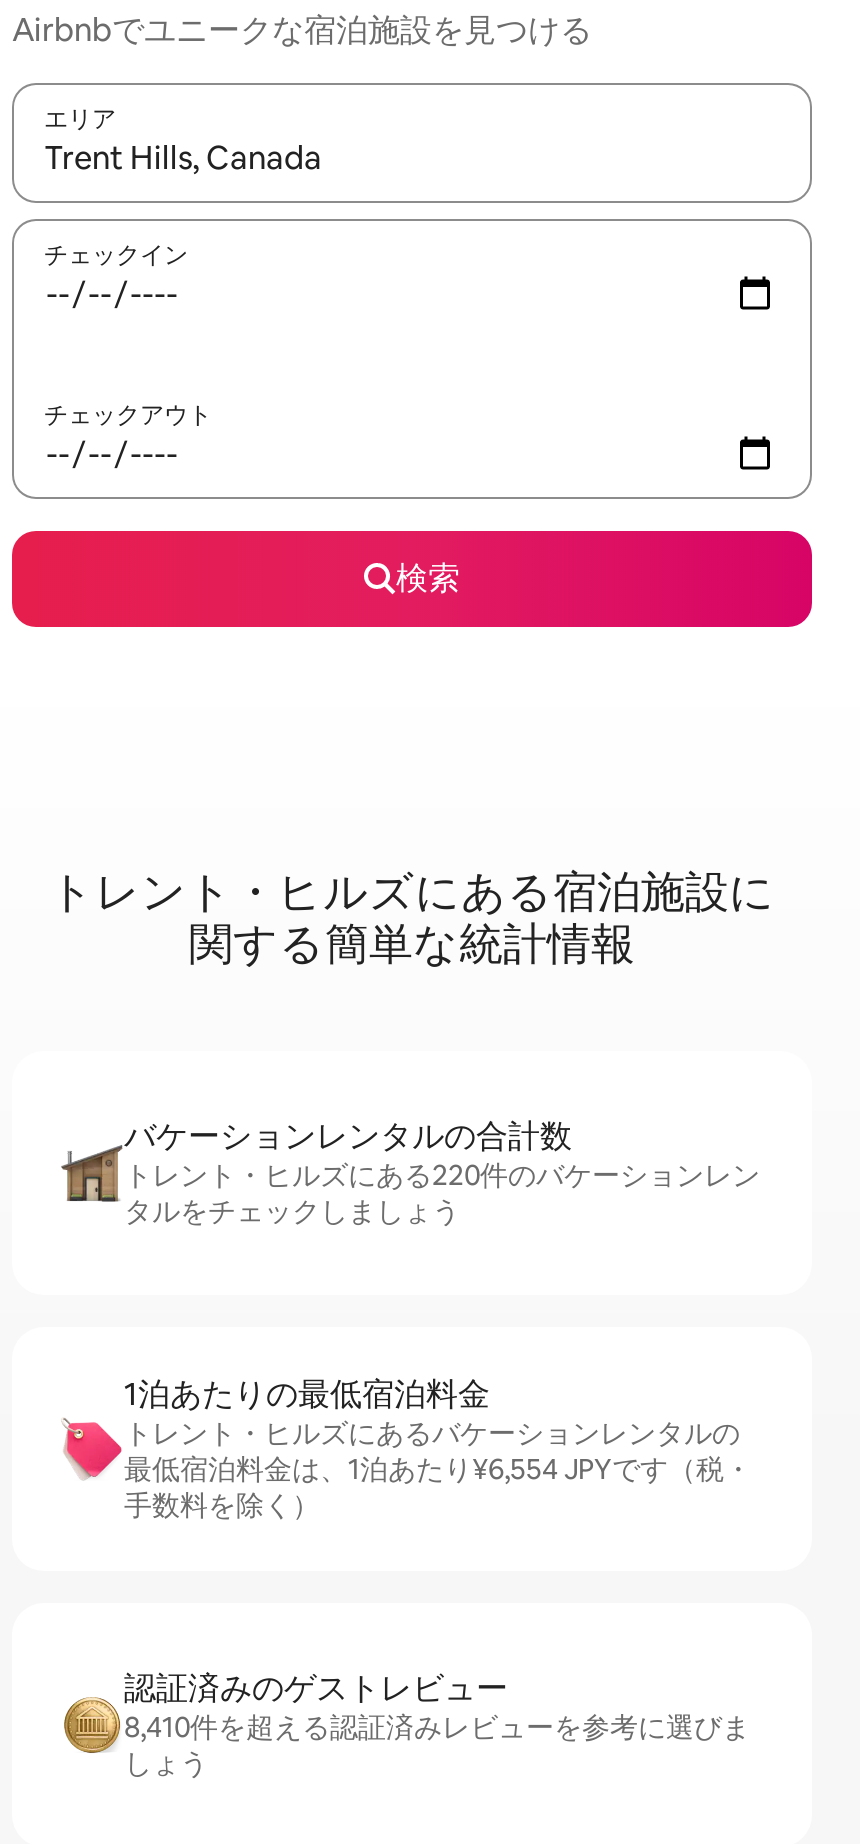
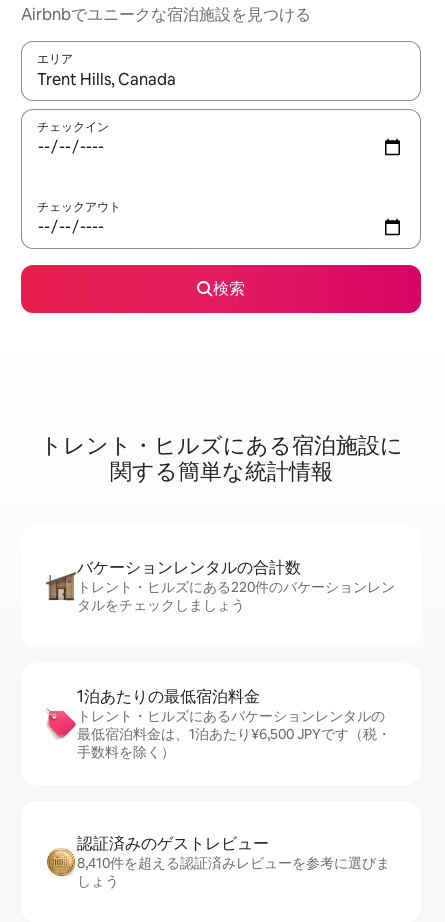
- 最低宿泊料金は、1泊あたり¥6,554 JPYです（税・
+ 最低宿泊料金は、1泊あたり¥6,500 JPYです（税・
